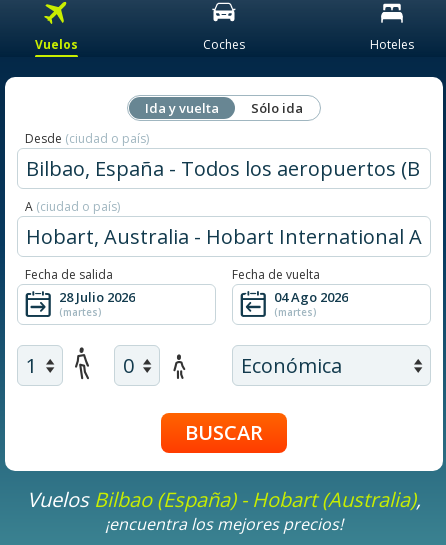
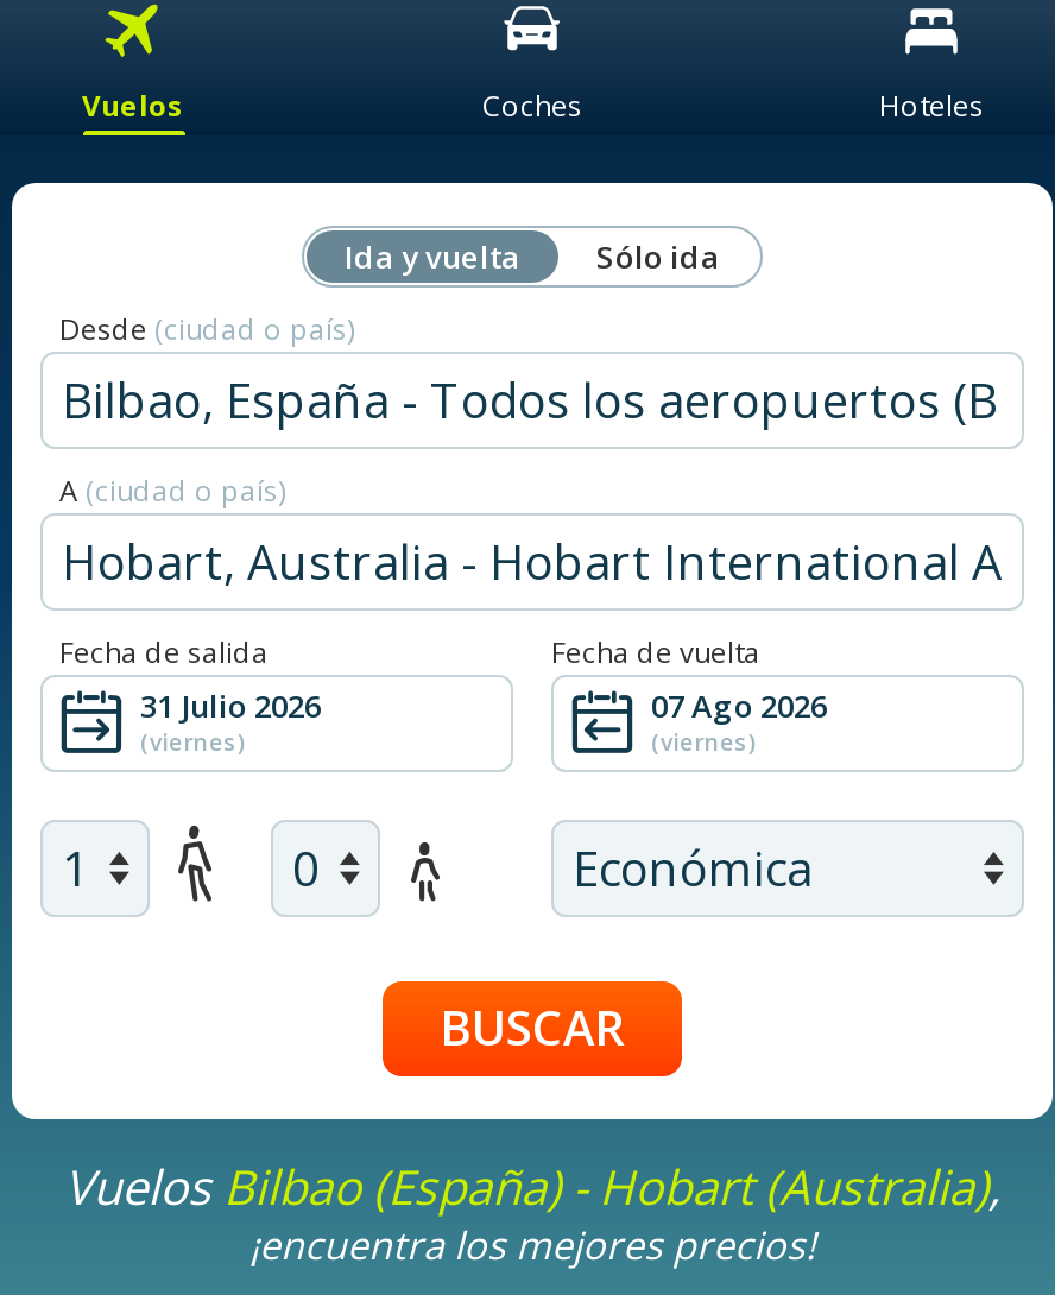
- 28 Julio 2026
- (martes)
+ 31 Julio 2026
+ (viernes)

- 04 Ago 2026
- (martes)
+ 07 Ago 2026
+ (viernes)
